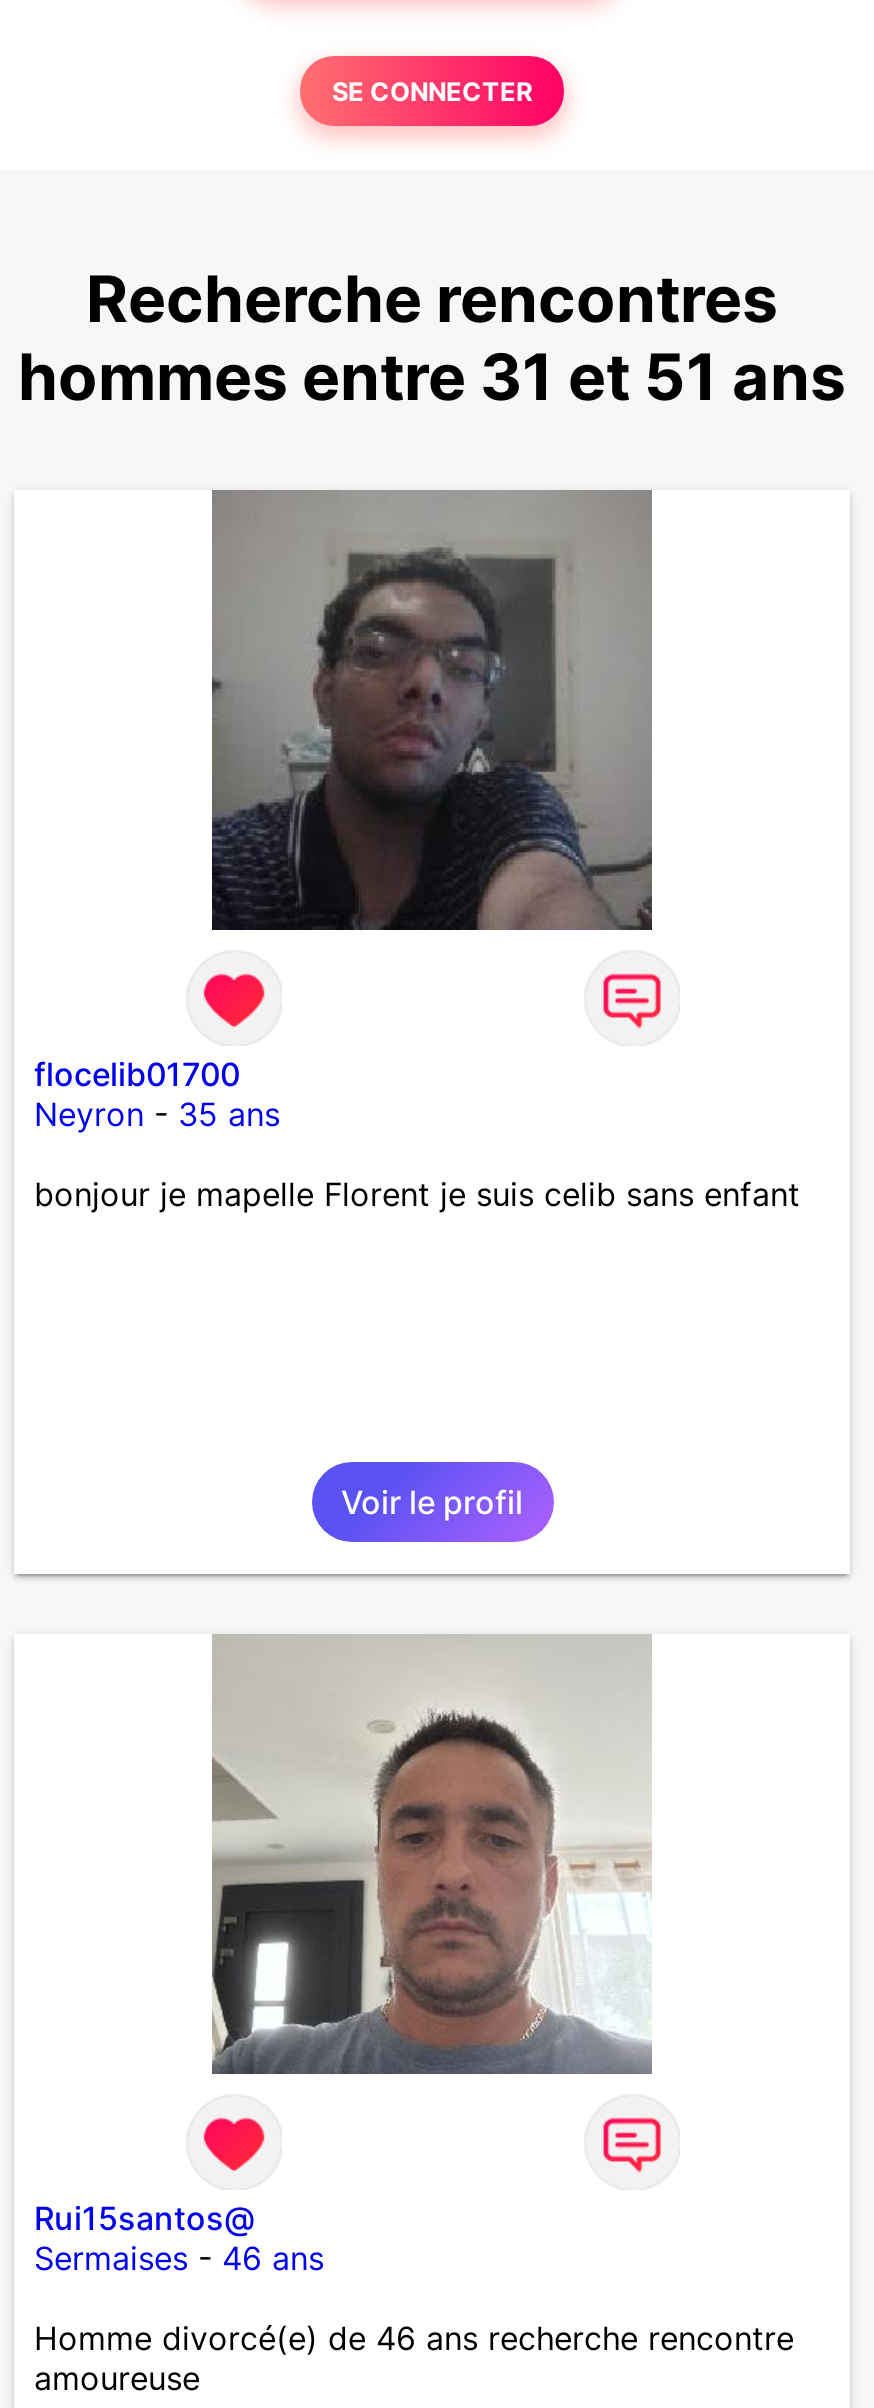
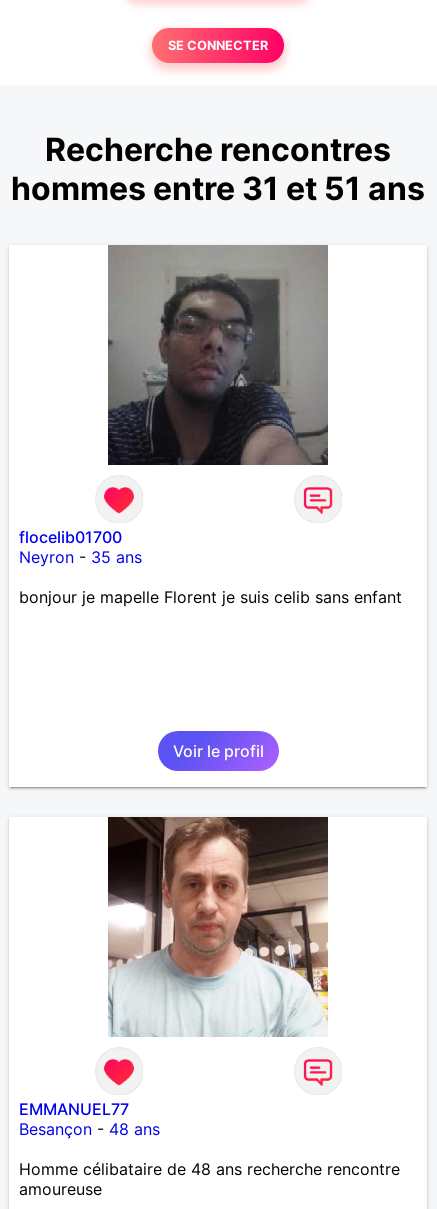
- [image]
+ [image]

- Rui15santos@
- Sermaises - 46 ans
+ EMMANUEL77
+ Besançon - 48 ans

- Homme divorcé(e) de 46 ans recherche rencontre
+ Homme célibataire de 48 ans recherche rencontre
